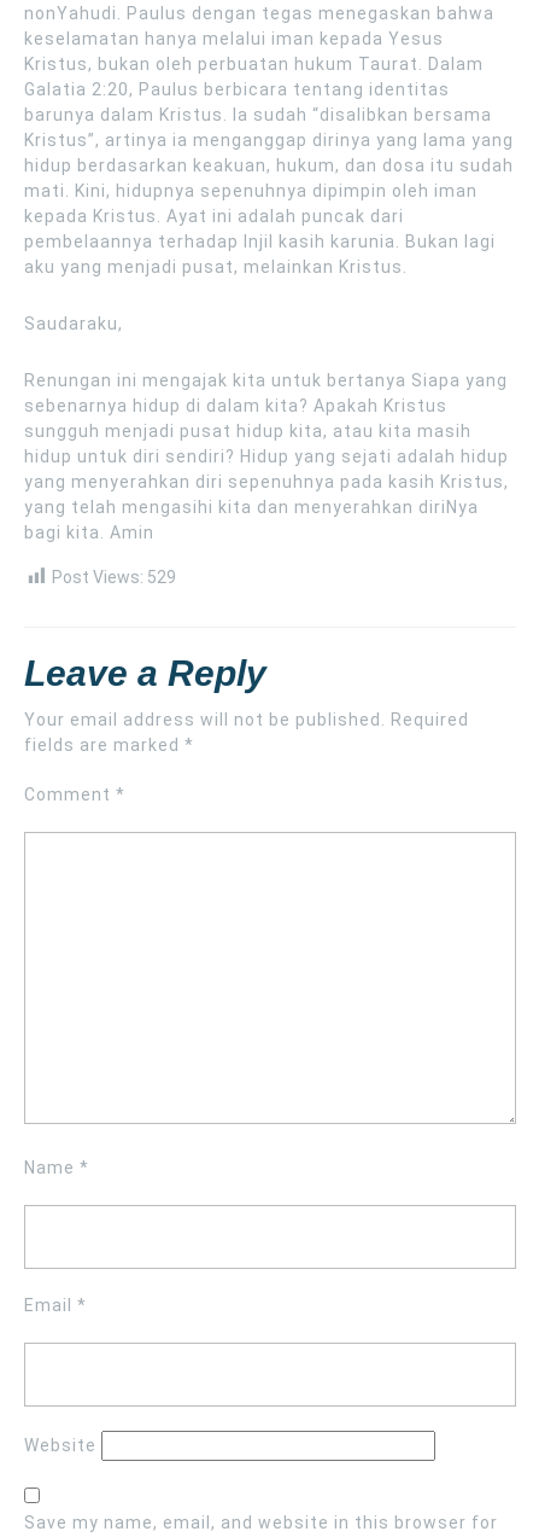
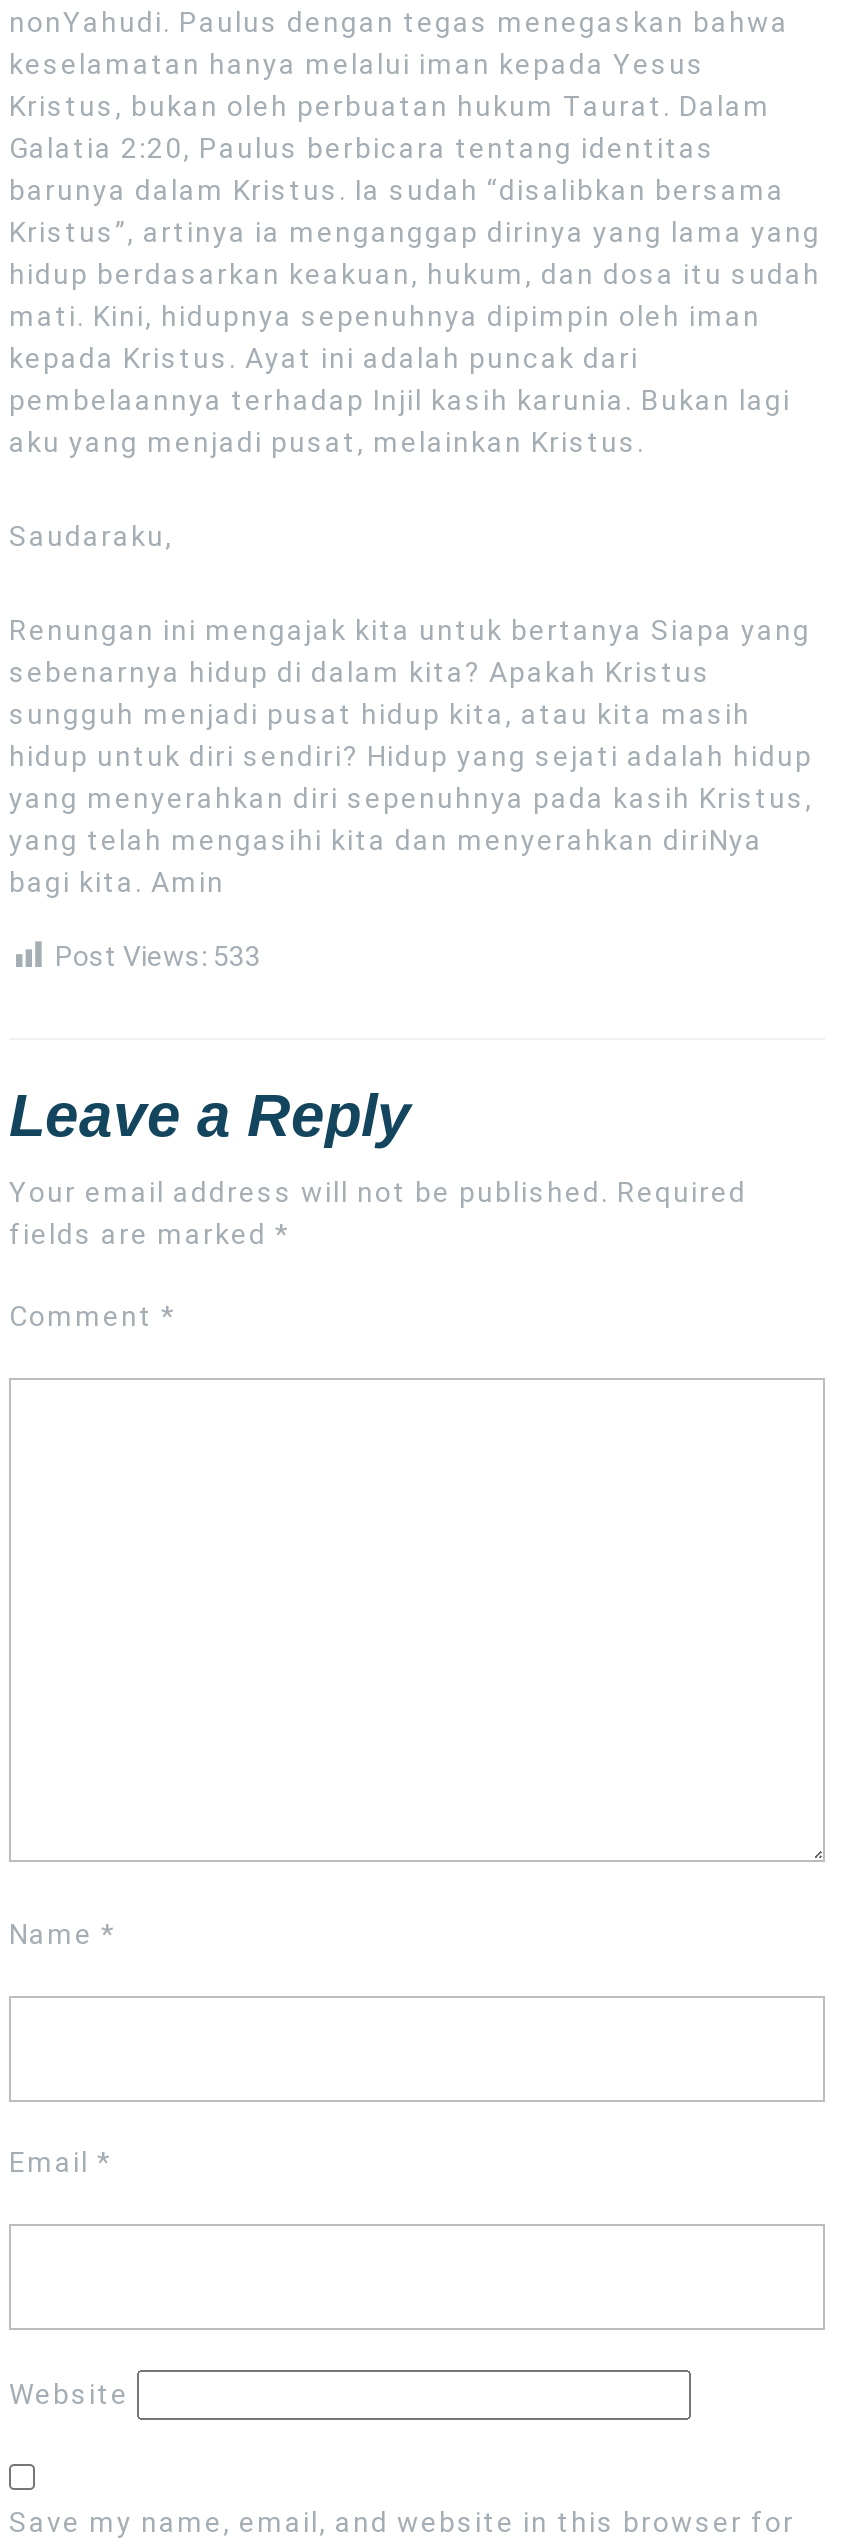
- Post Views: 529
+ Post Views: 533
